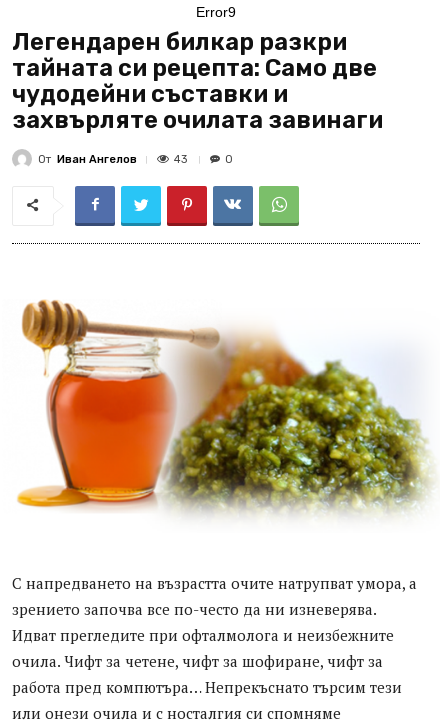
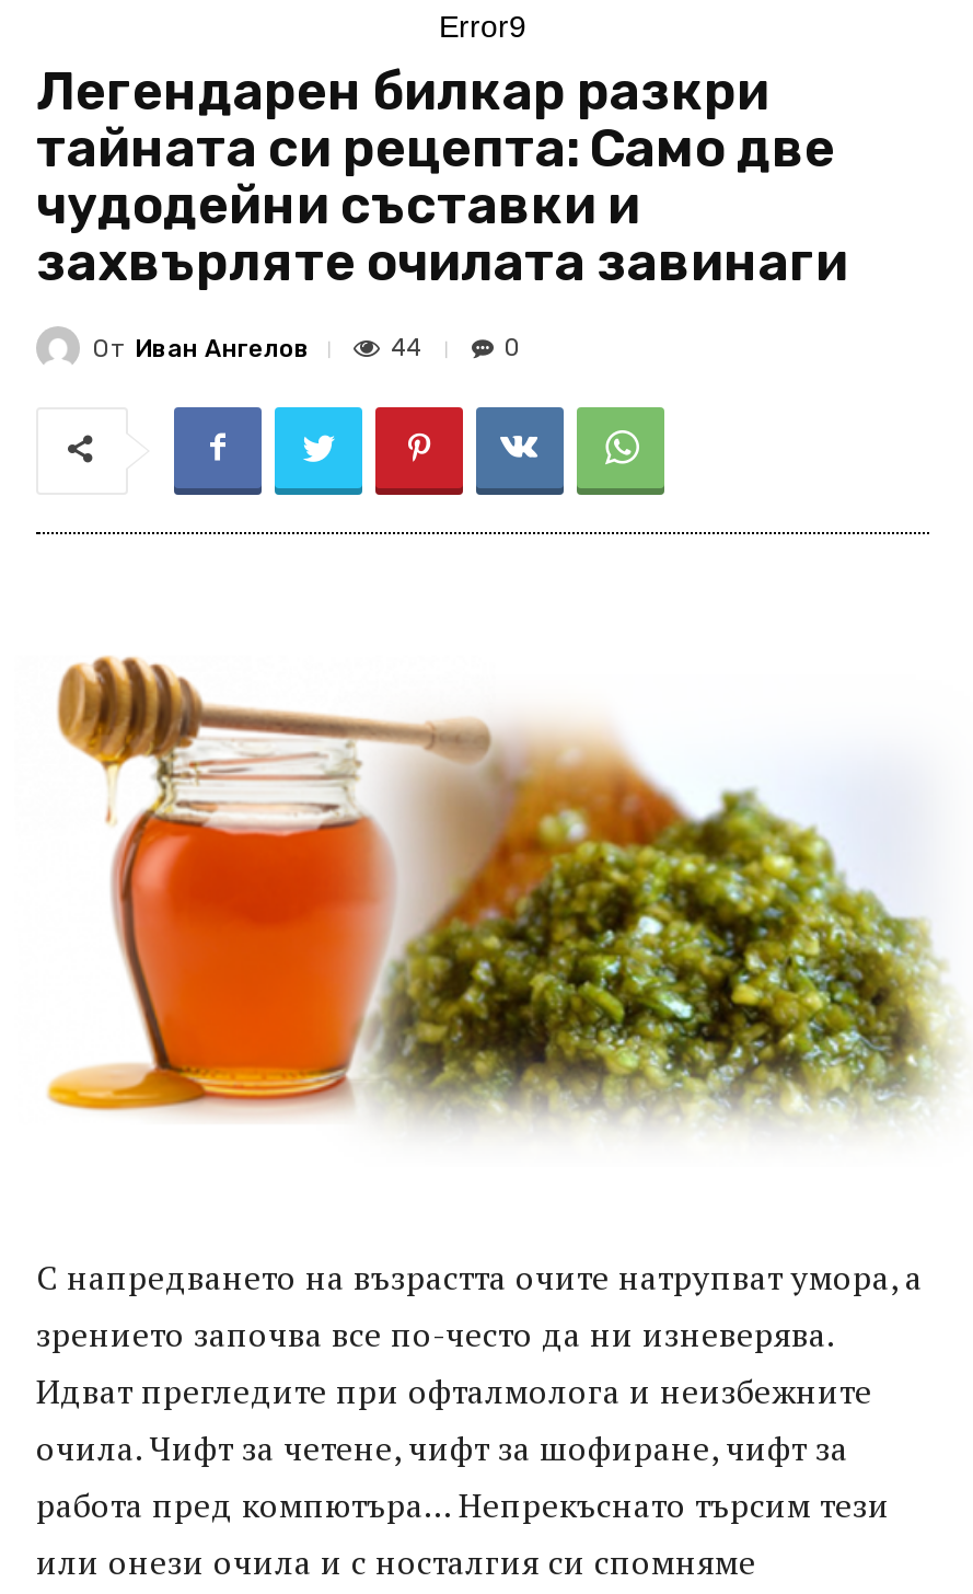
- 43
+ 44
